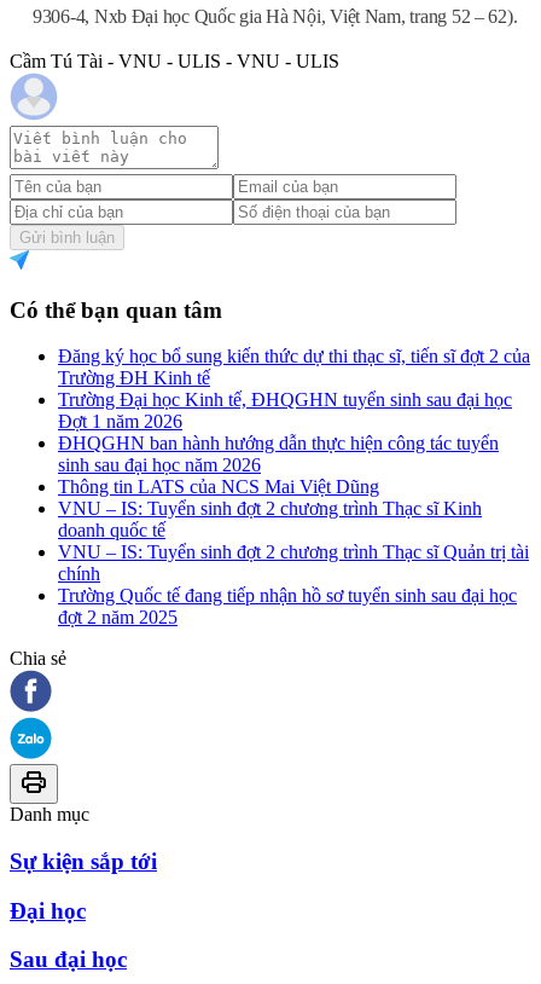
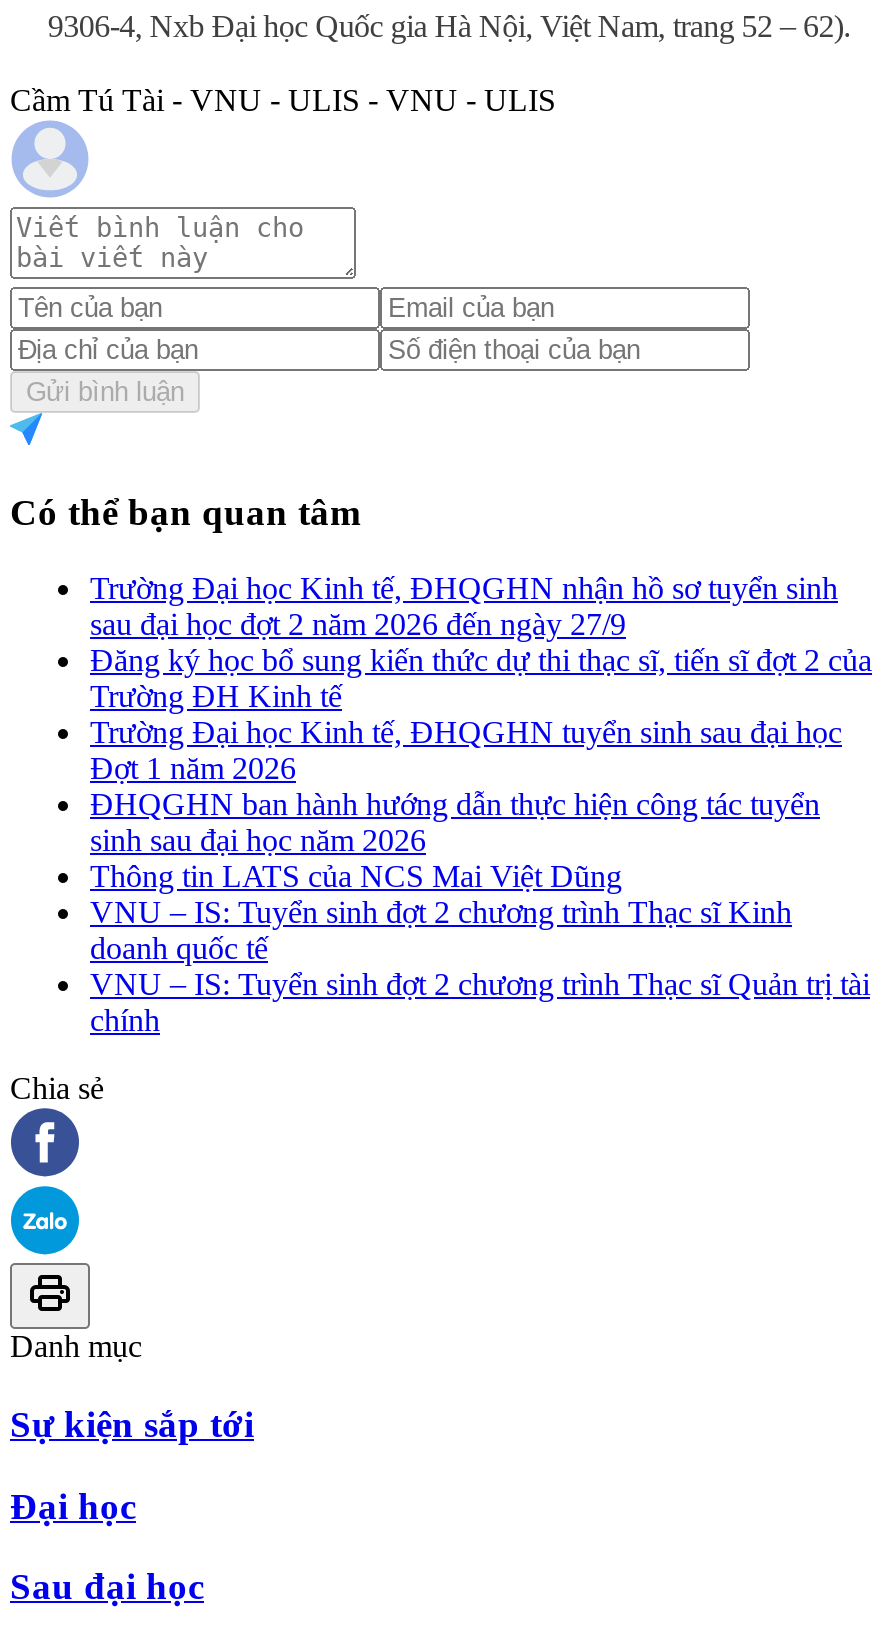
+ Trường Đại học Kinh tế, ĐHQGHN nhận hồ sơ tuyển sinh
+ sau đại học đợt 2 năm 2026 đến ngày 27/9

moved down: Đăng ký học bổ sung kiến thức dự thi thạc sĩ, tiến sĩ đợt 2 của | Trường ĐH Kinh tế | Trường Đại học Kinh tế, ĐHQGHN tuyển sinh sau đại học | ... | VNU – IS: Tuyển sinh đợt 2 chương trình Thạc sĩ Quản trị tài | chính

- Trường Quốc tế đang tiếp nhận hồ sơ tuyển sinh sau đại học
- đợt 2 năm 2025
